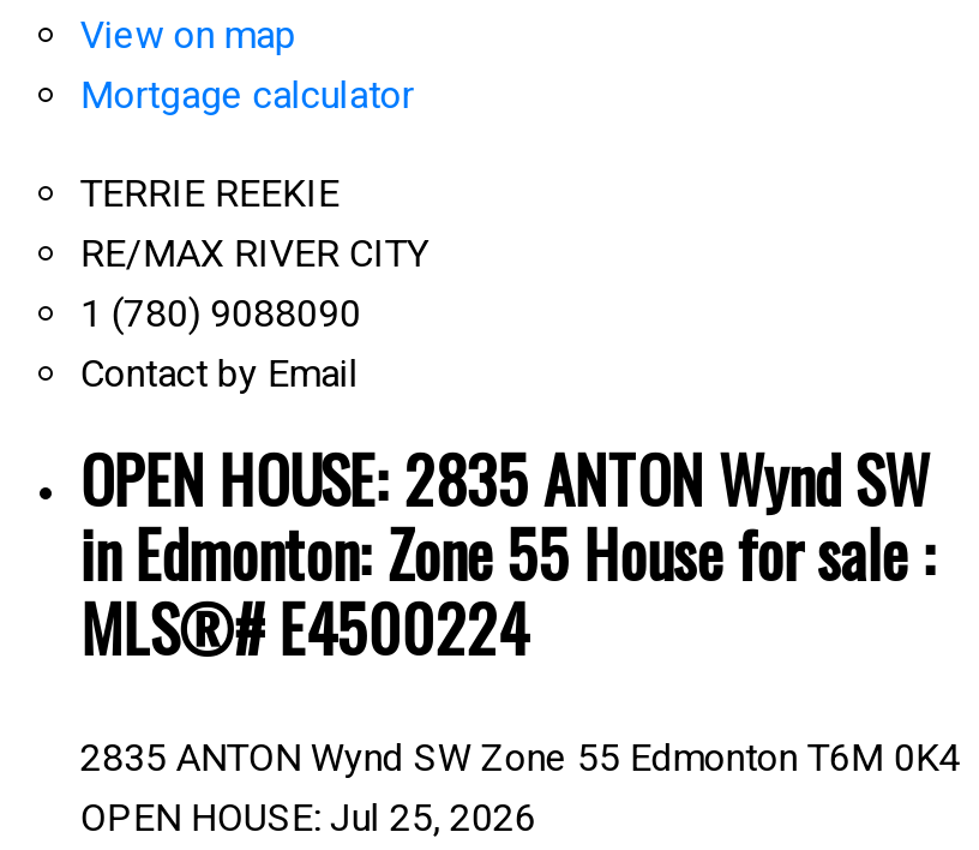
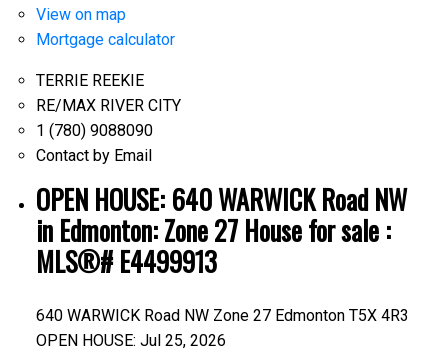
- OPEN HOUSE: 2835 ANTON Wynd SW
+ OPEN HOUSE: 640 WARWICK Road NW

- in Edmonton: Zone 55 House for sale :
+ in Edmonton: Zone 27 House for sale :

- MLS®# E4500224
+ MLS®# E4499913

- 2835 ANTON Wynd SW Zone 55 Edmonton T6M 0K4
+ 640 WARWICK Road NW Zone 27 Edmonton T5X 4R3
